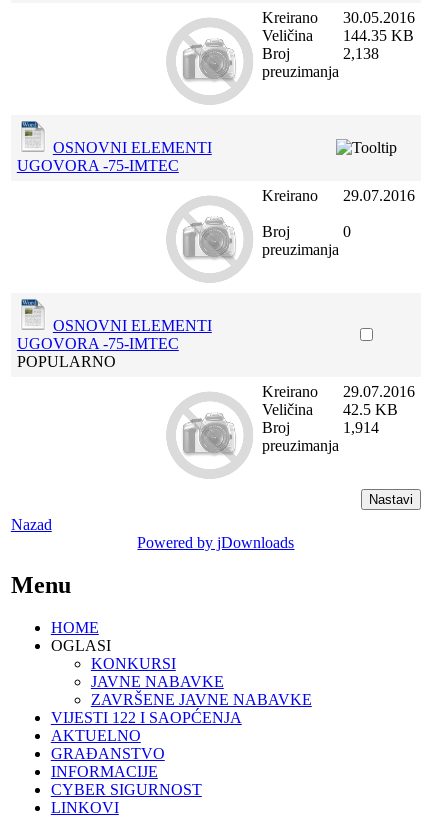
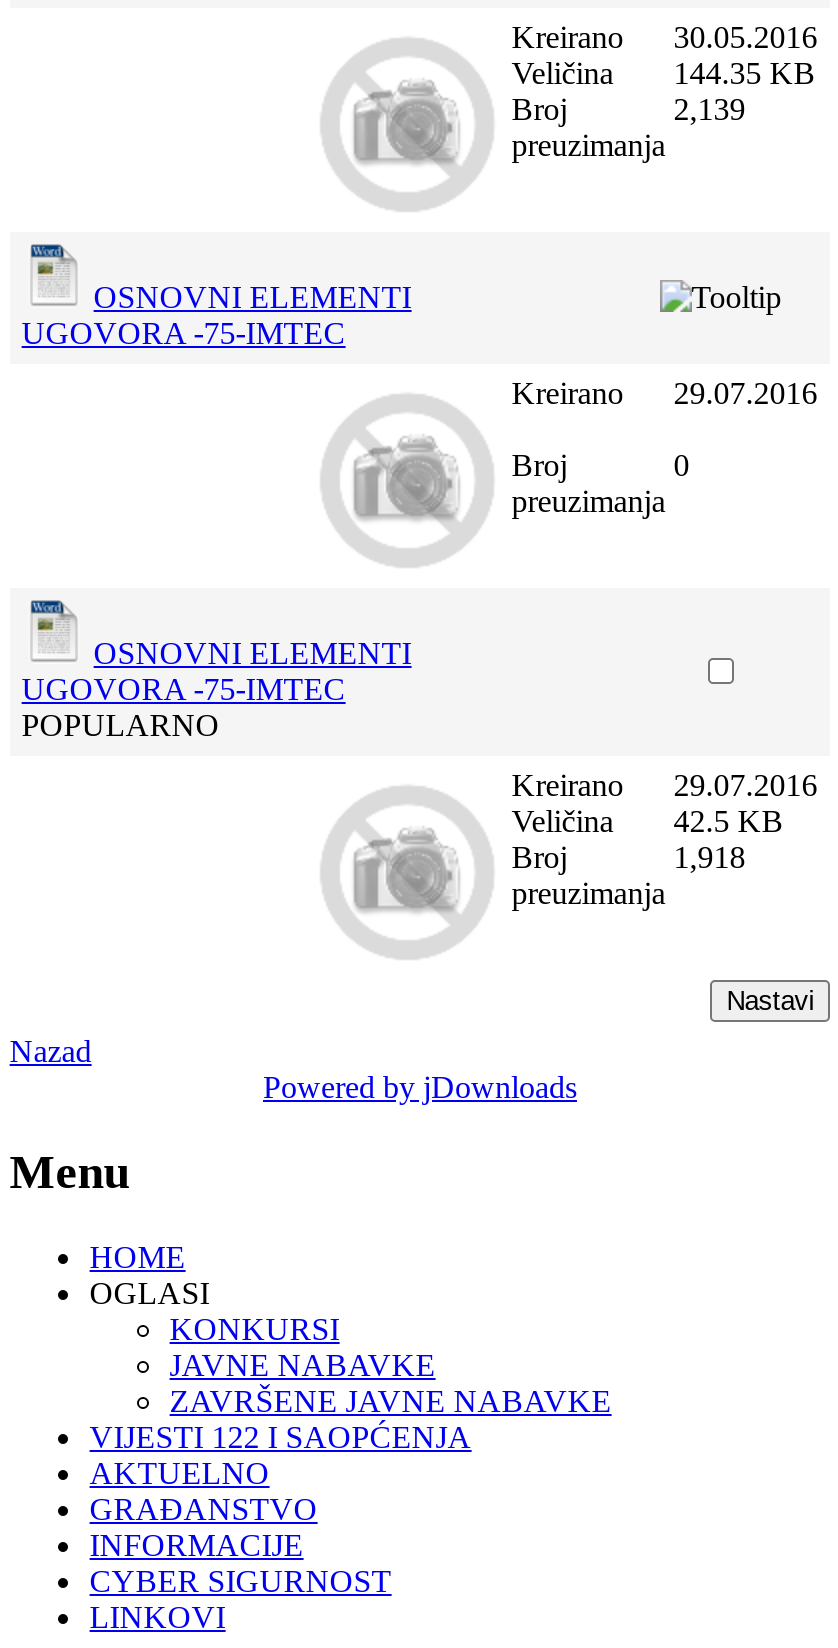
- 2,138
+ 2,139

- 1,914
+ 1,918
